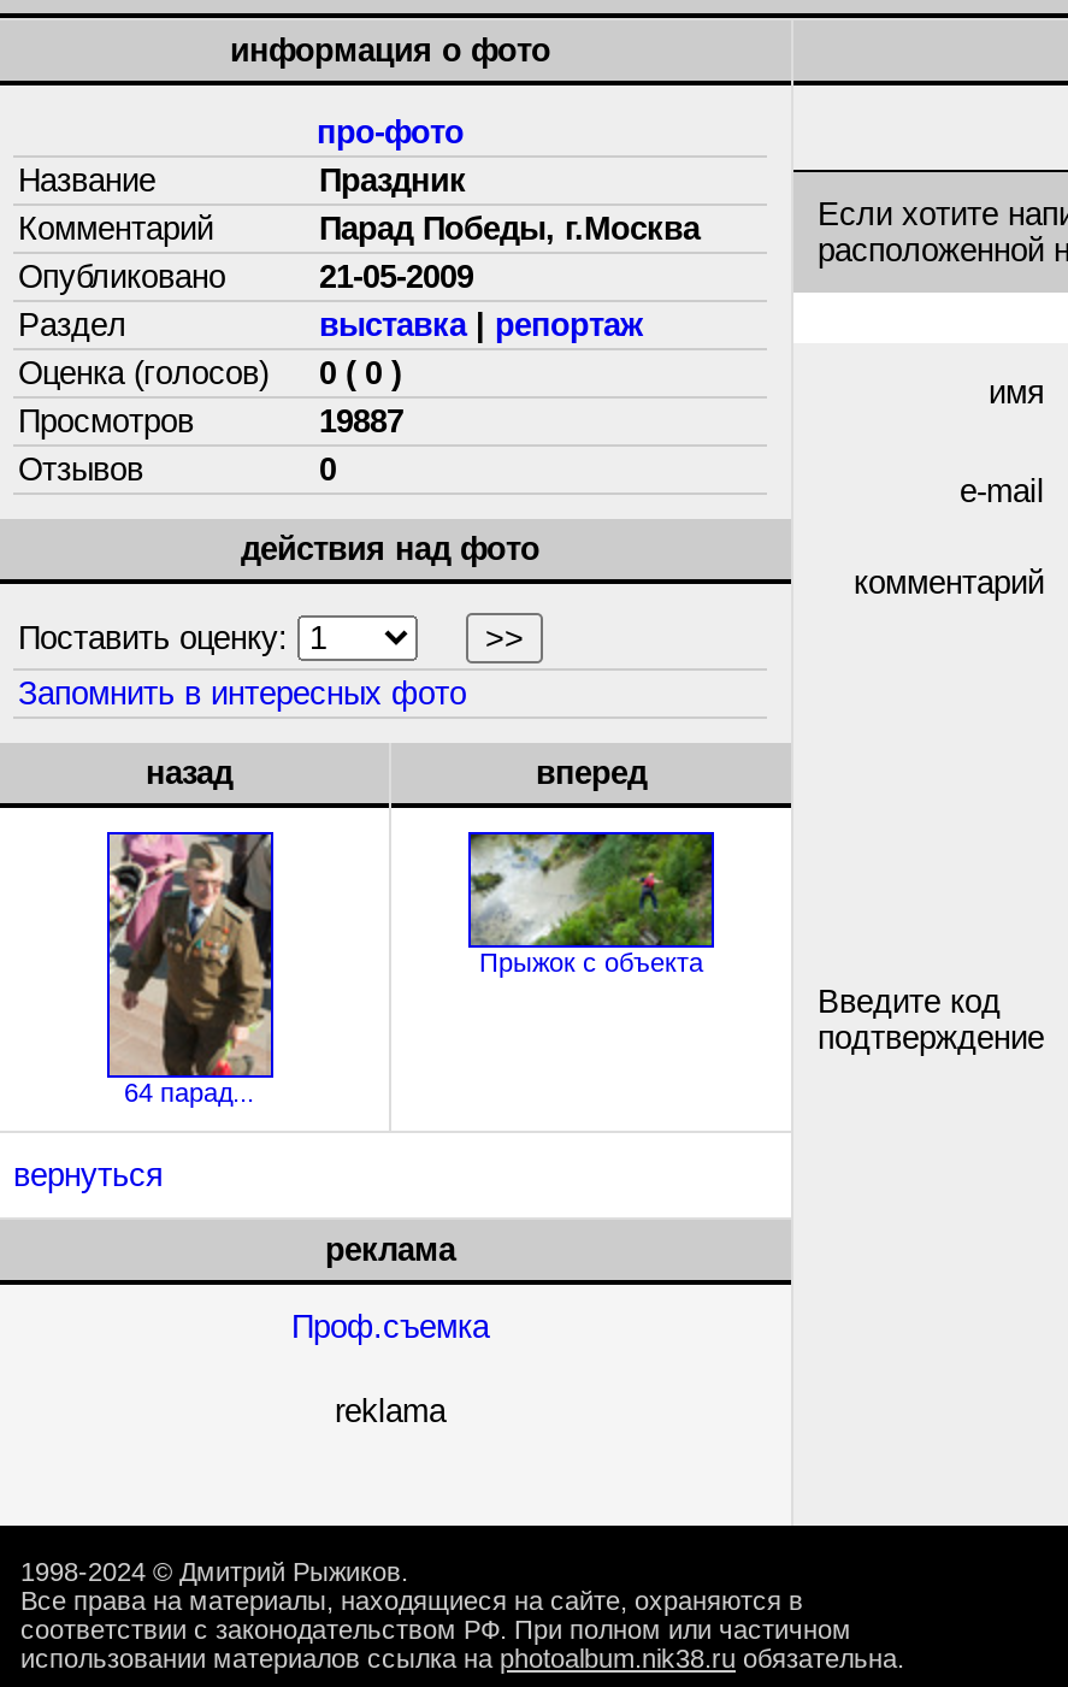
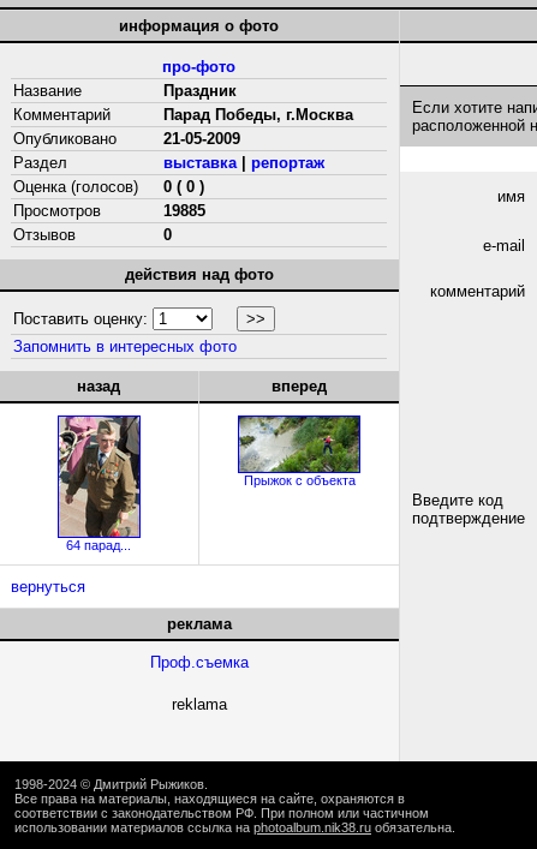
- 19887
+ 19885
